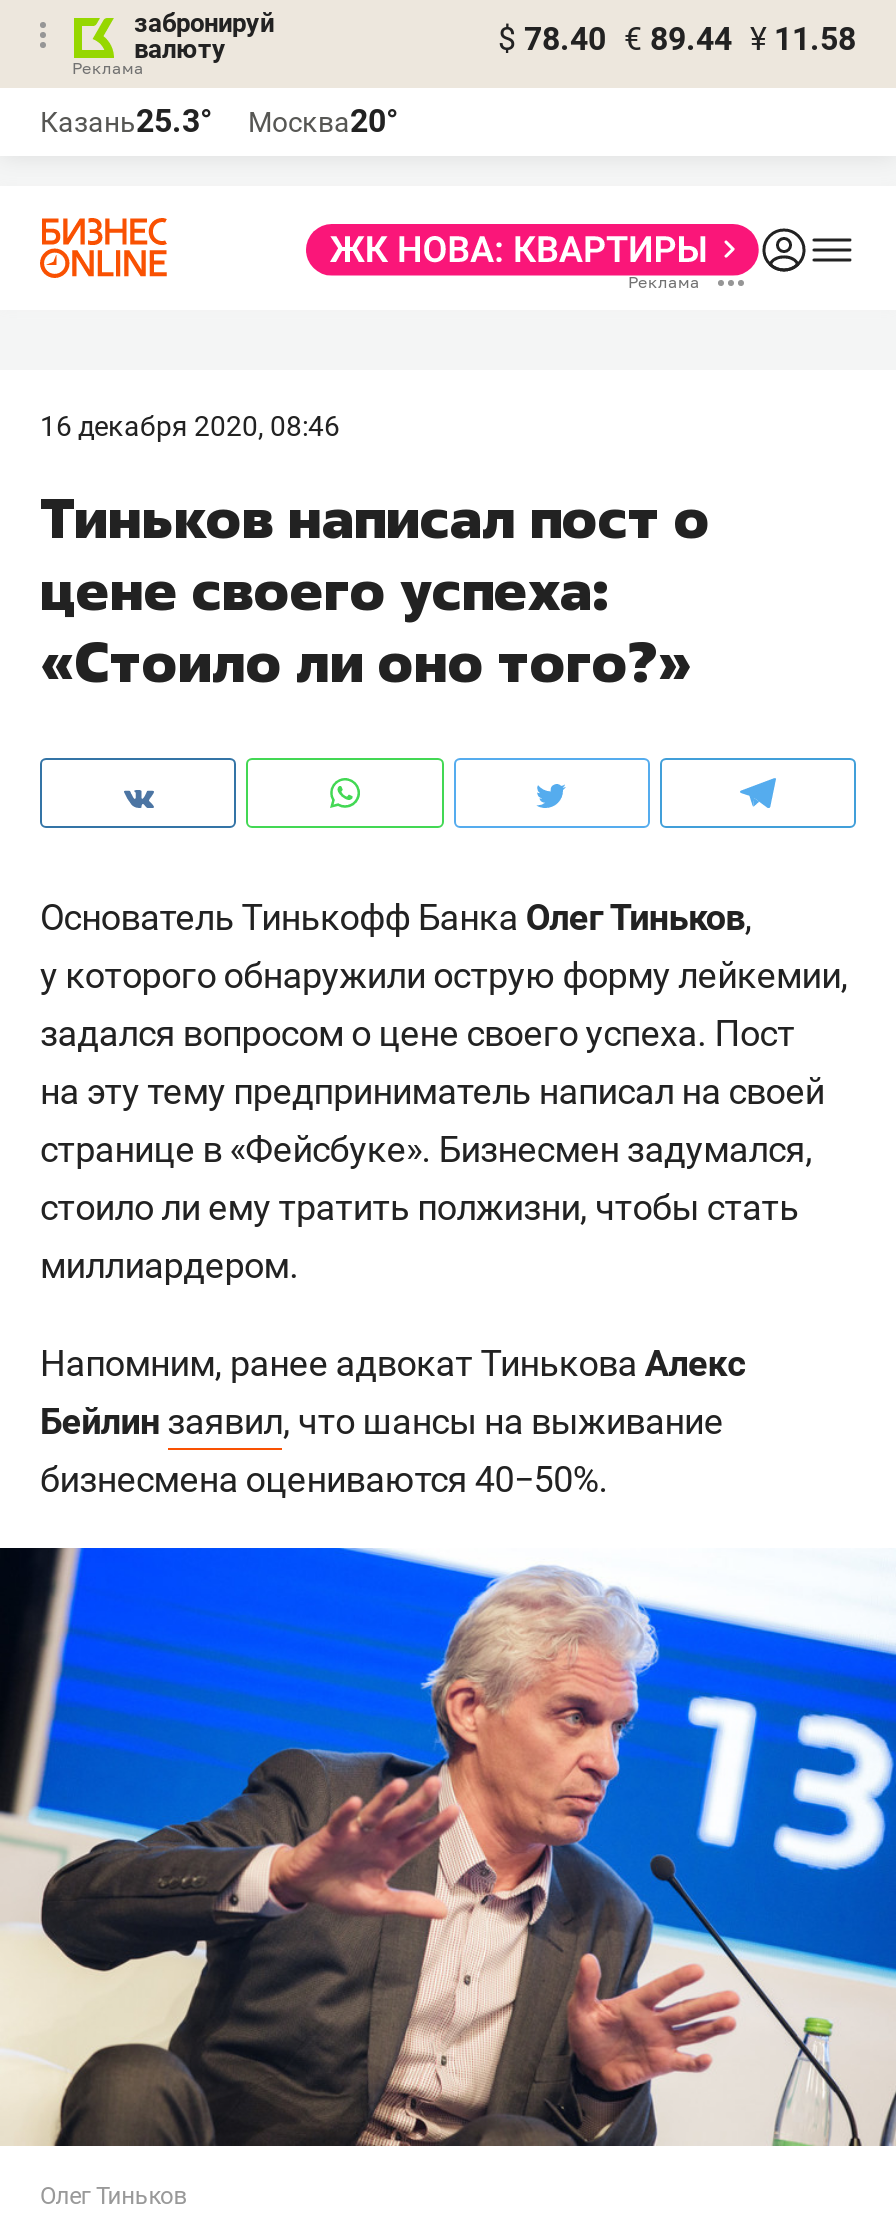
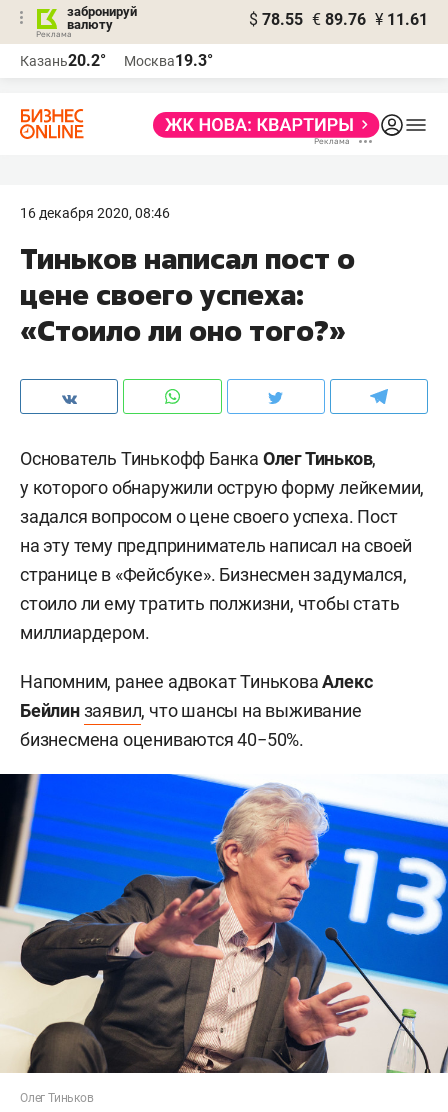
- $ 78.40 € 89.44 ¥ 11.58
+ $ 78.55 € 89.76 ¥ 11.61

- Казань25.3°
+ Казань20.2°

- Москва20°
+ Москва19.3°
